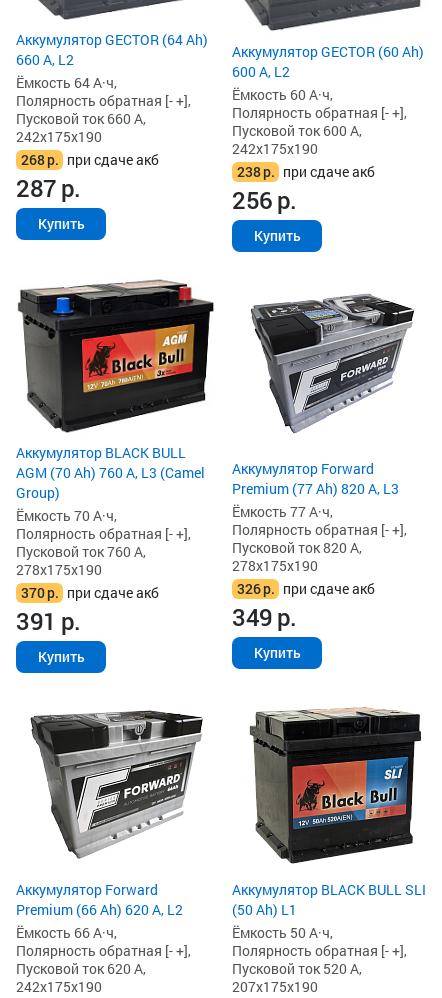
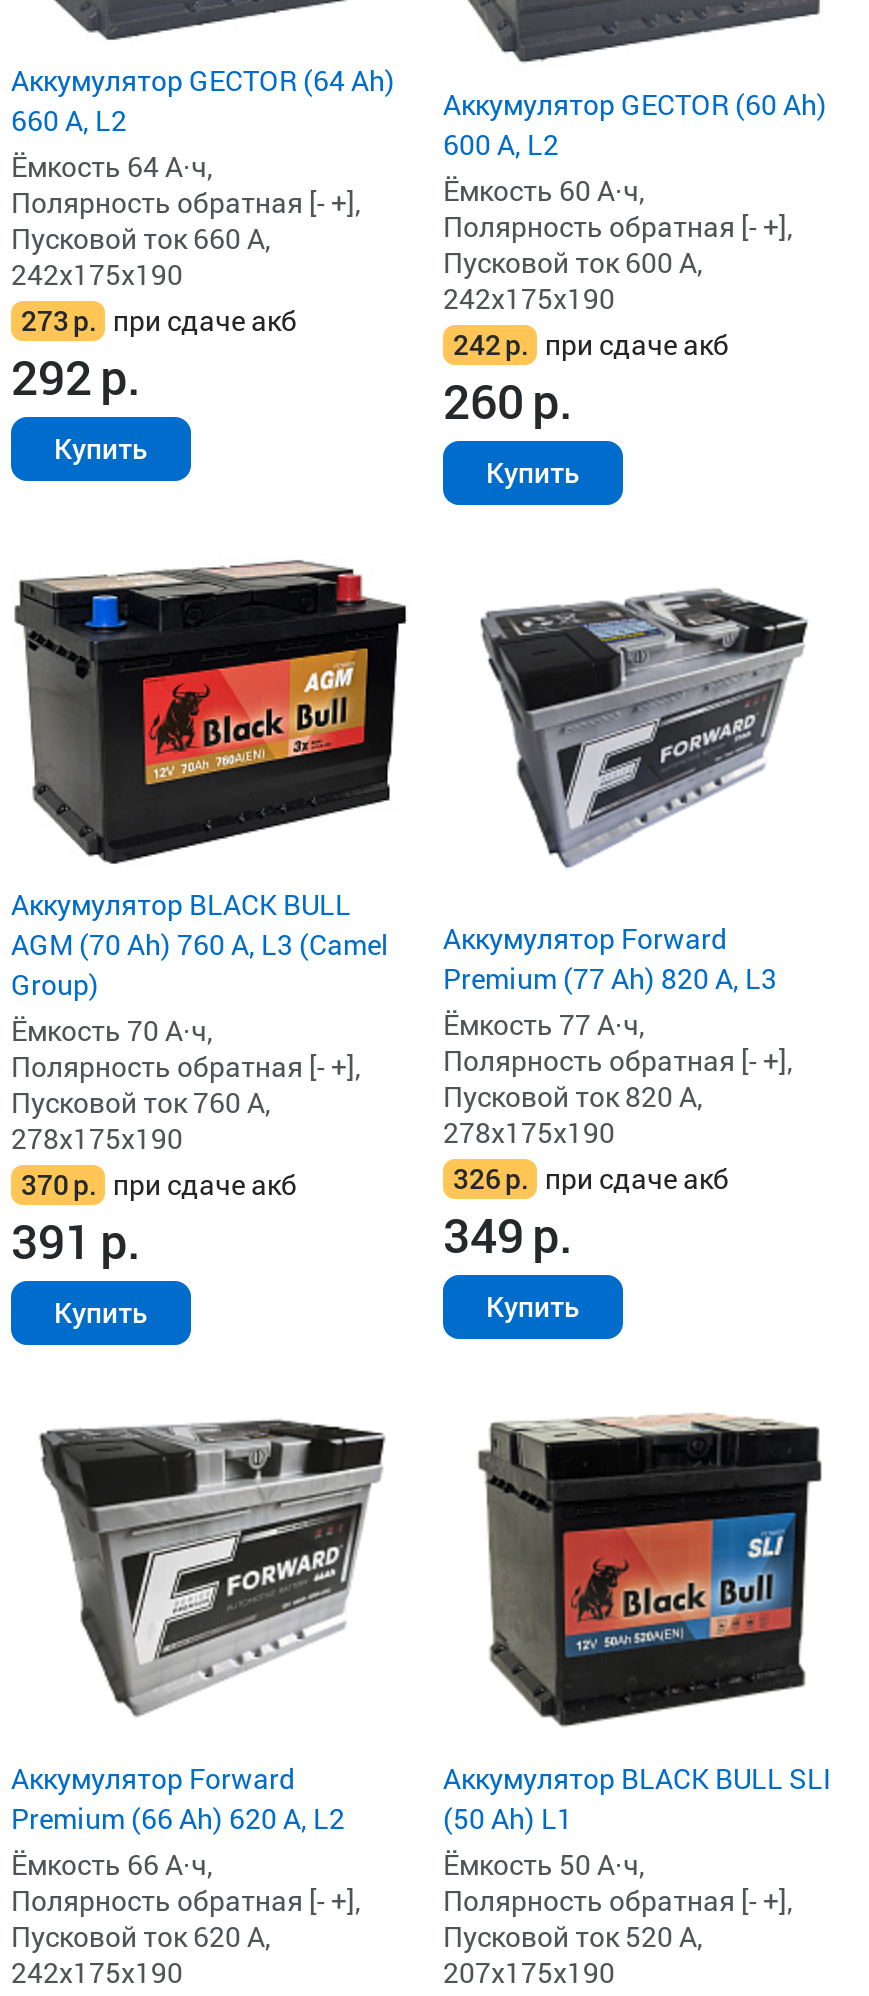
- 268 р. при сдаче акб
+ 273 р. при сдаче акб

- 238 р. при сдаче акб
+ 242 р. при сдаче акб

- 287 р.
+ 292 р.

- 256 р.
+ 260 р.
